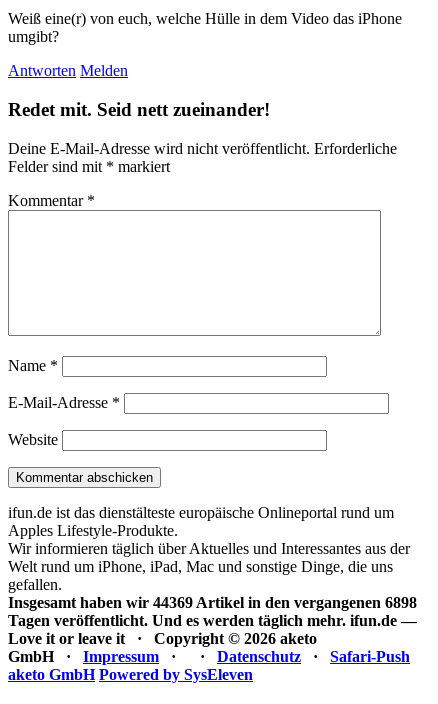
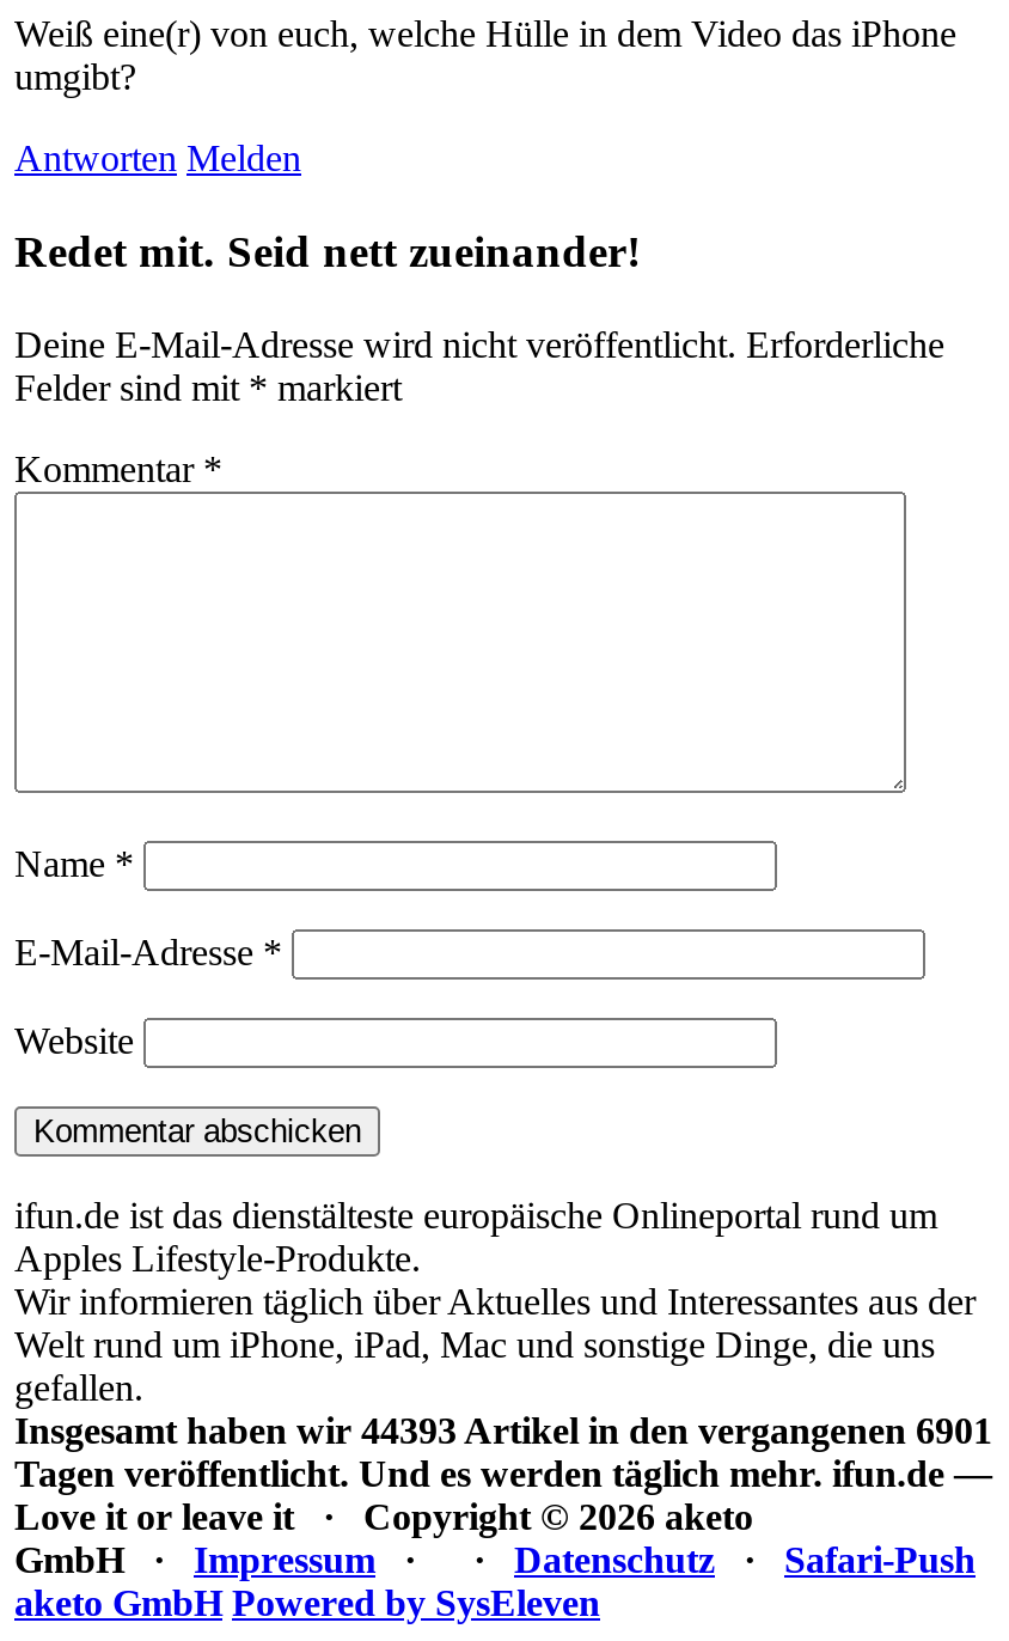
- Insgesamt haben wir 44369 Artikel in den vergangenen 6898
+ Insgesamt haben wir 44393 Artikel in den vergangenen 6901
